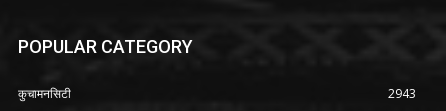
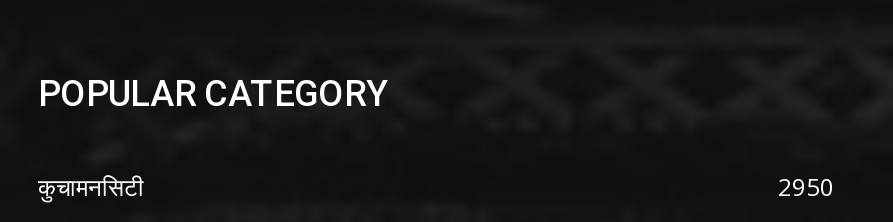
- 2943
+ 2950
